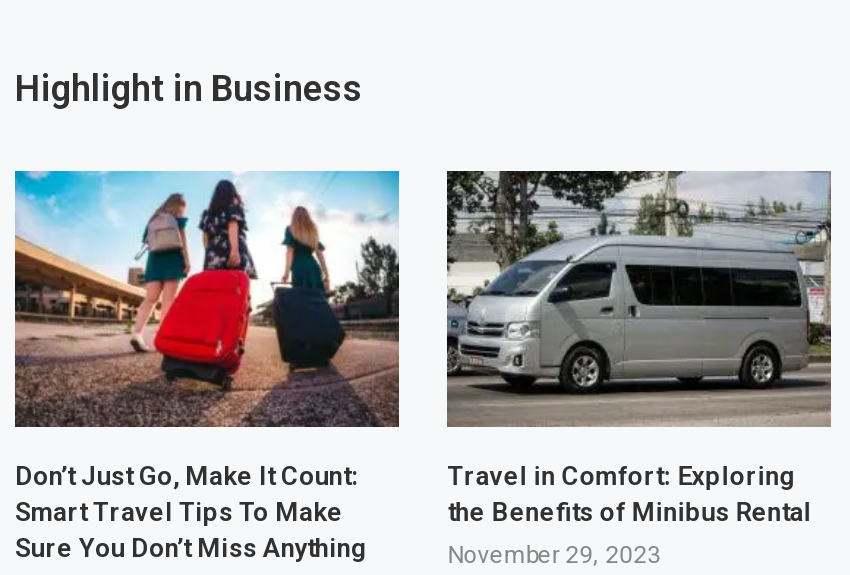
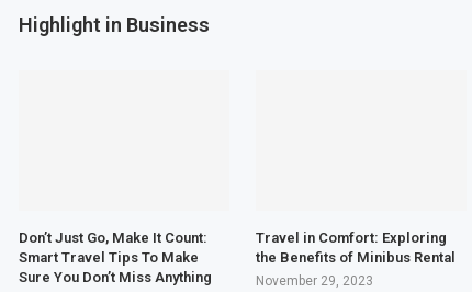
- [image]

- [image]
